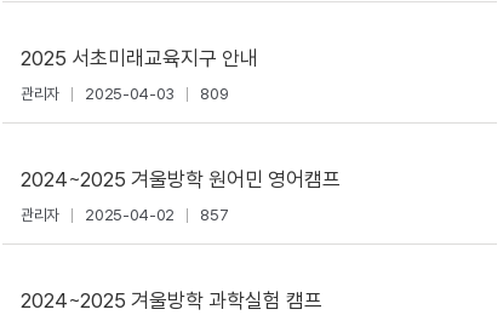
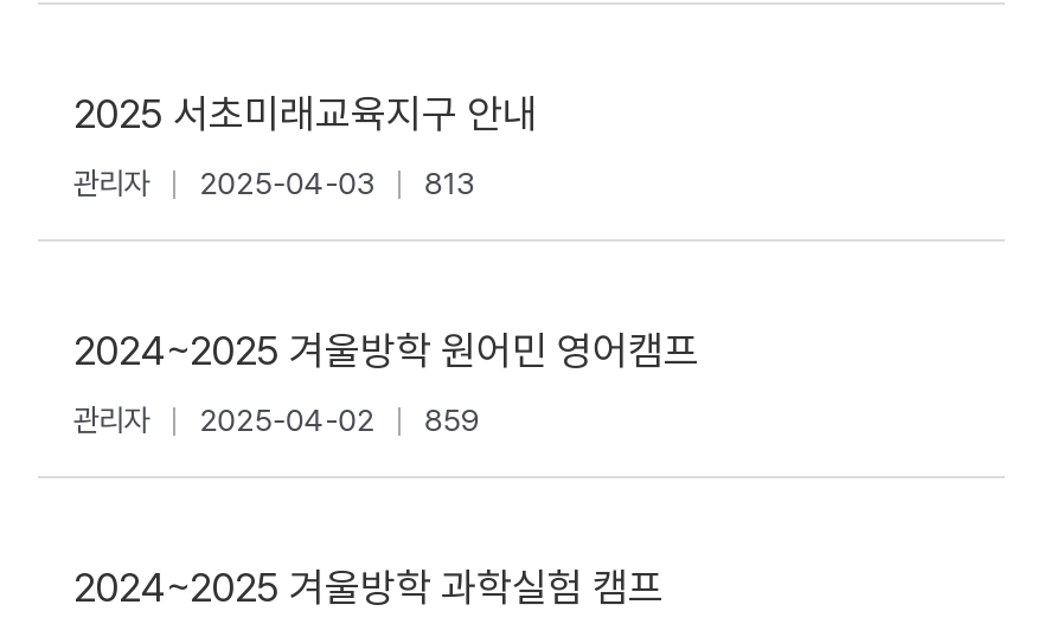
- 관리자 2025-04-03 809
+ 관리자 2025-04-03 813

- 관리자 2025-04-02 857
+ 관리자 2025-04-02 859
